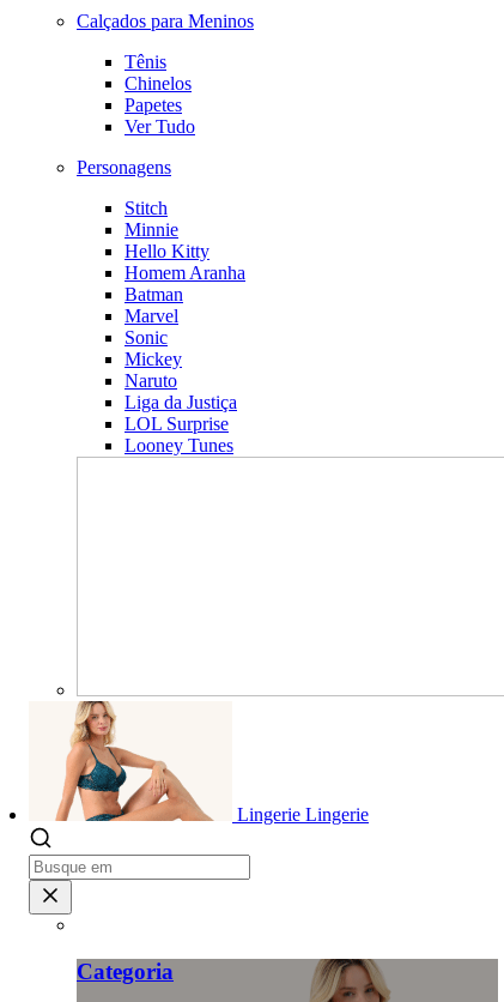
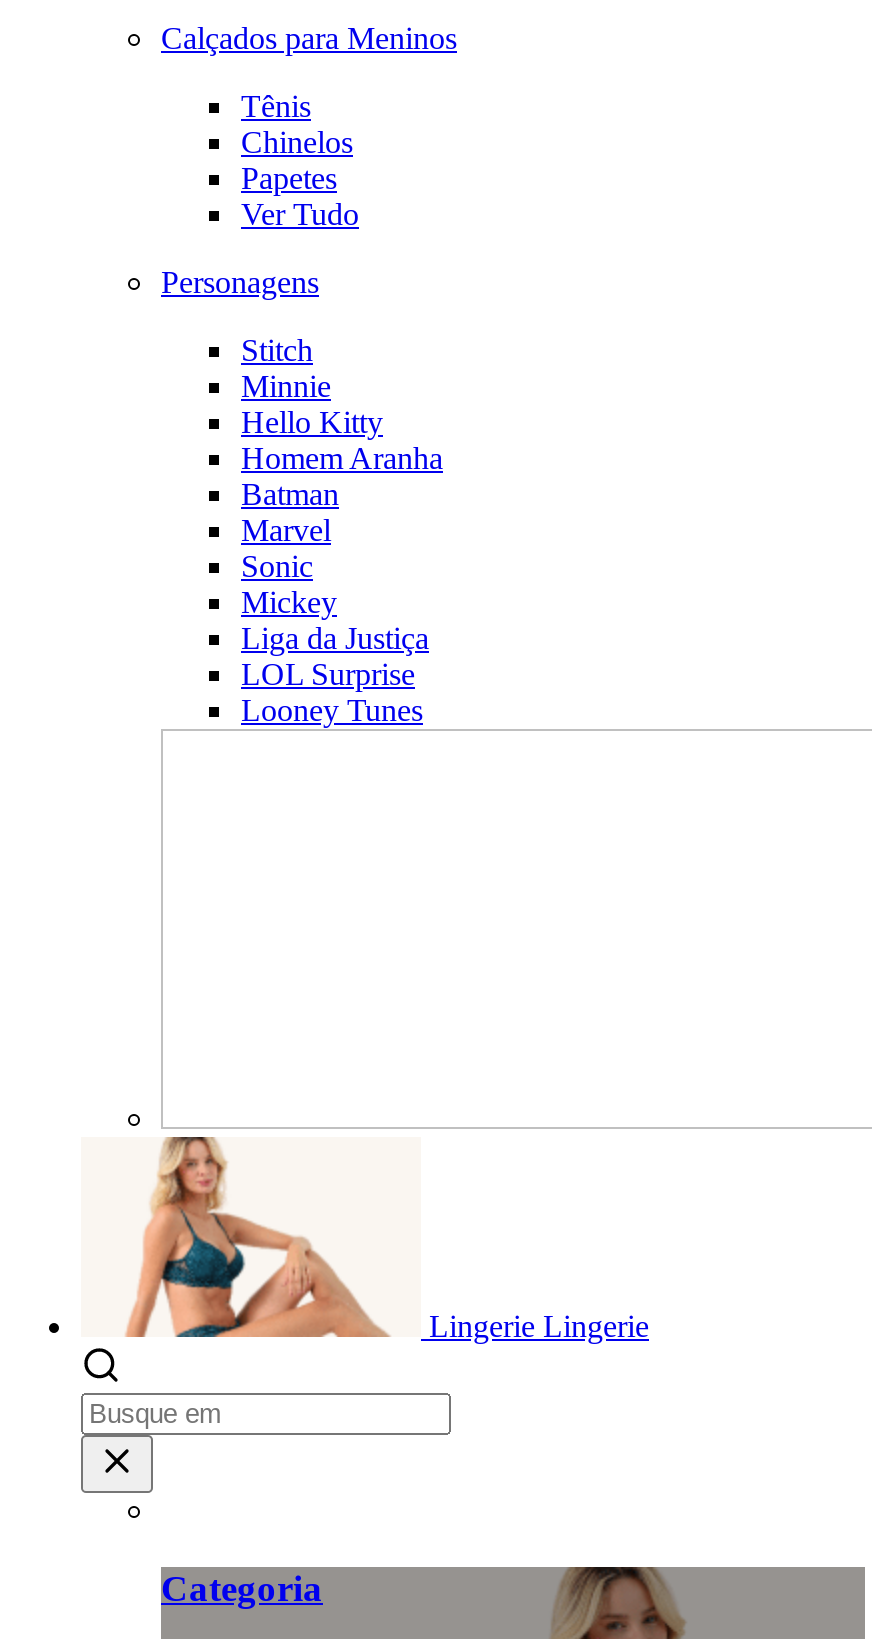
- Naruto
